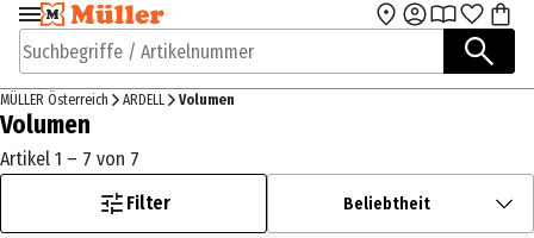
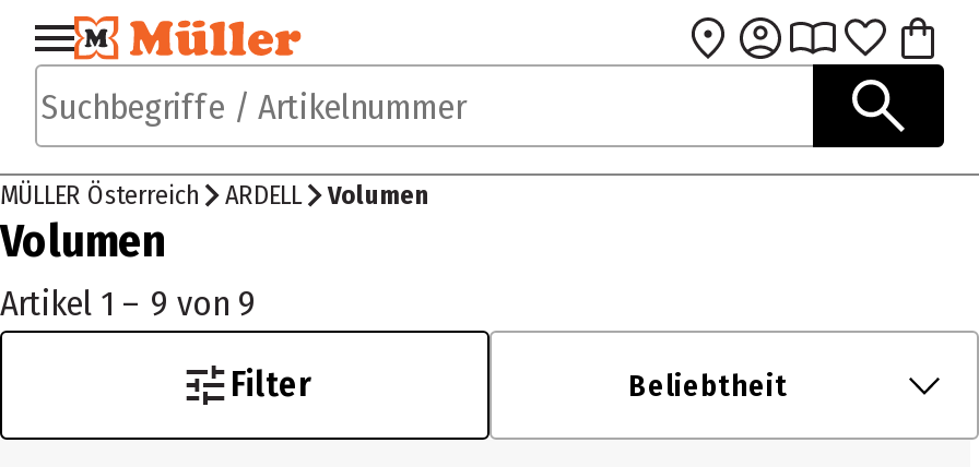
- Artikel 1 – 7 von 7
+ Artikel 1 – 9 von 9
